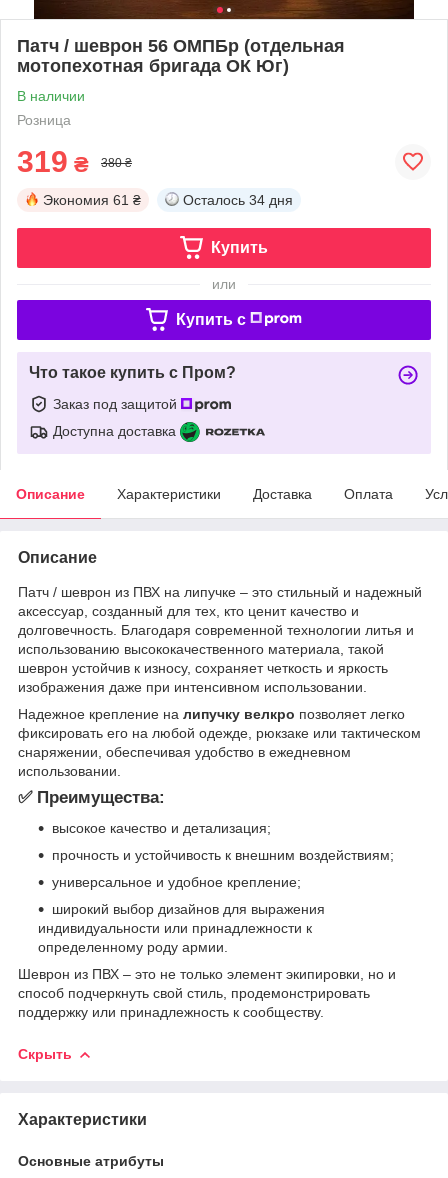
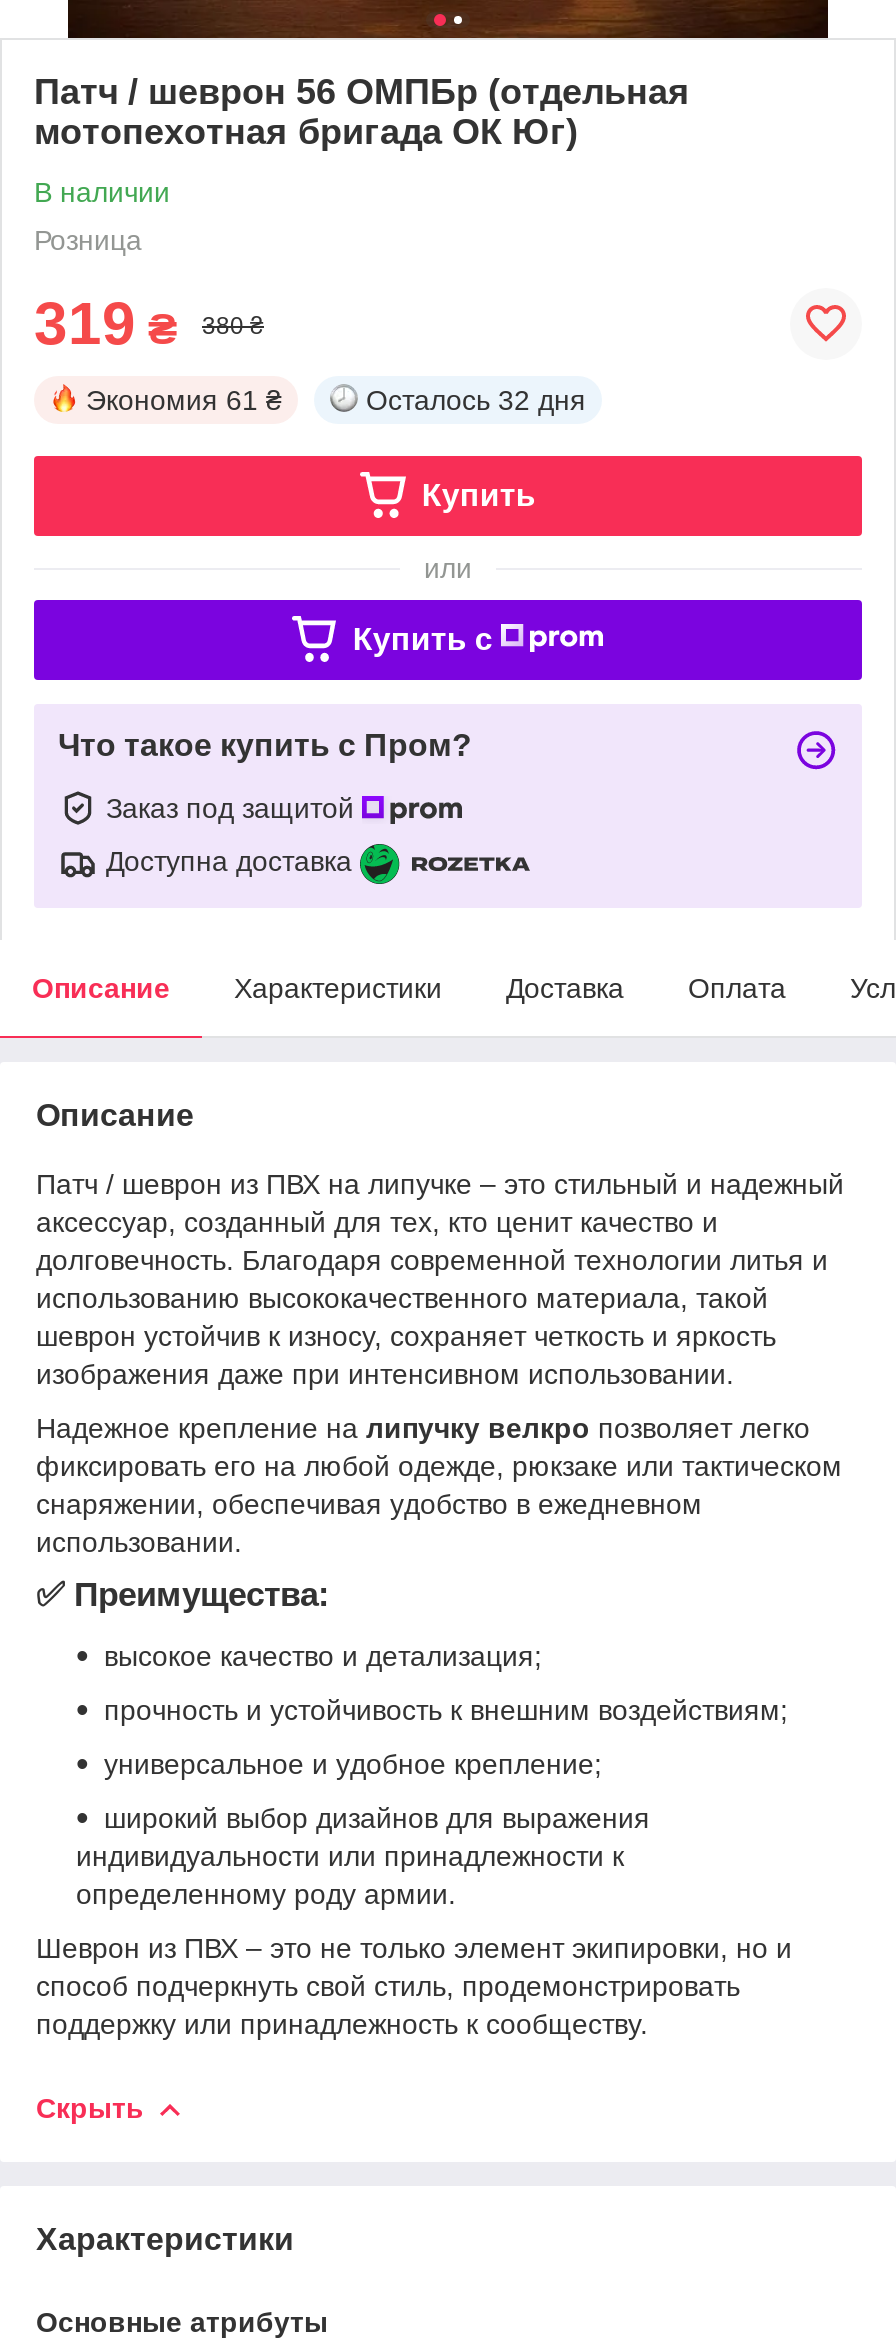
- Осталось 34 дня
+ Осталось 32 дня
